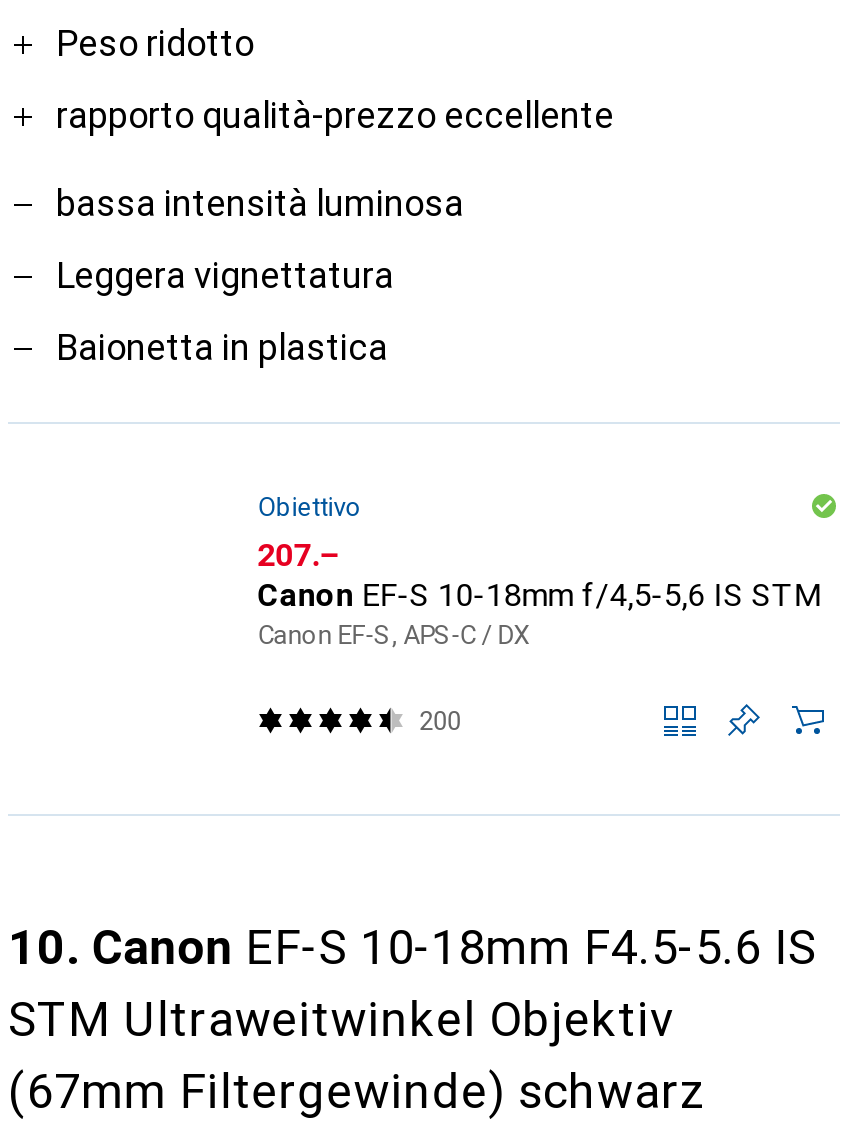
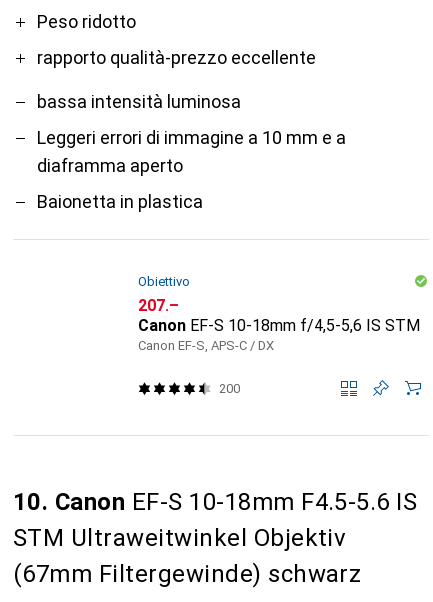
- Leggera vignettatura
+ Leggeri errori di immagine a 10 mm e a
+ diaframma aperto
